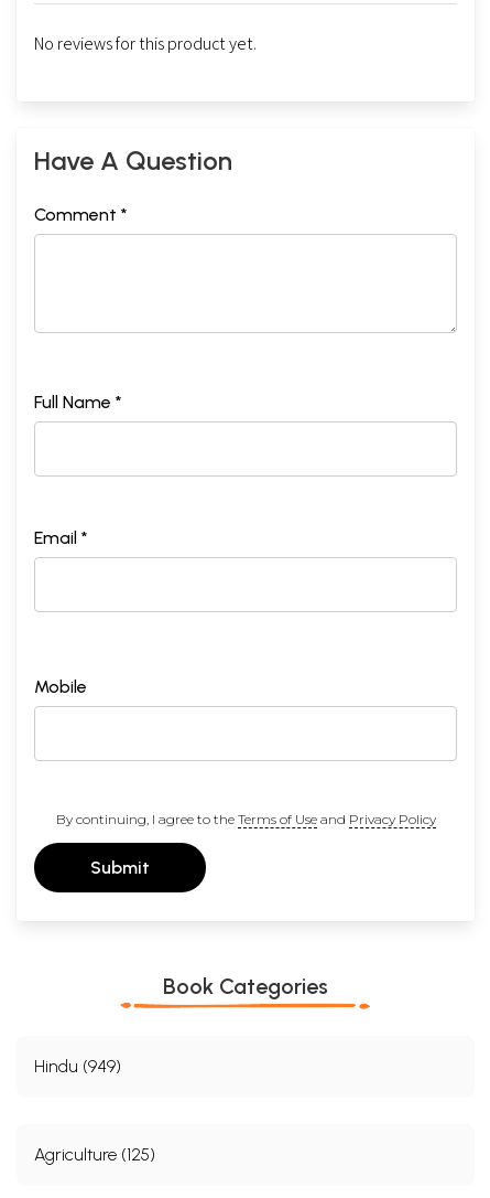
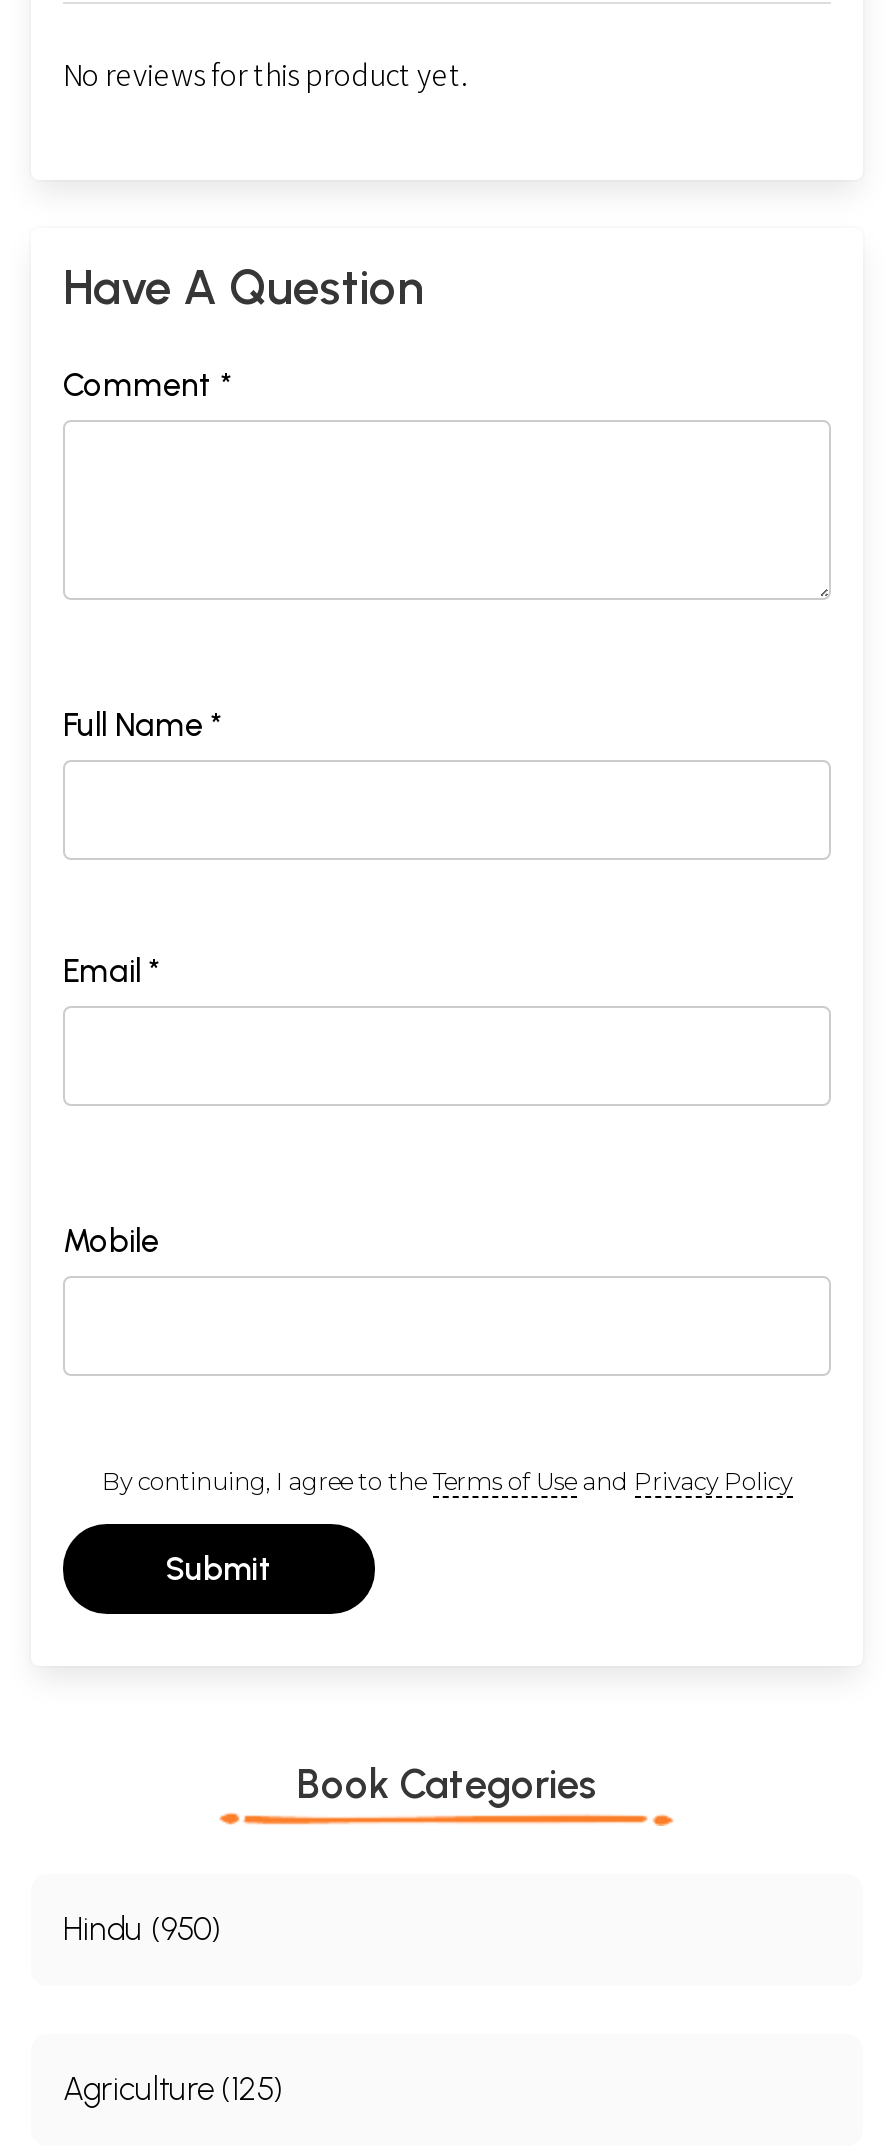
- Hindu (949)
+ Hindu (950)
